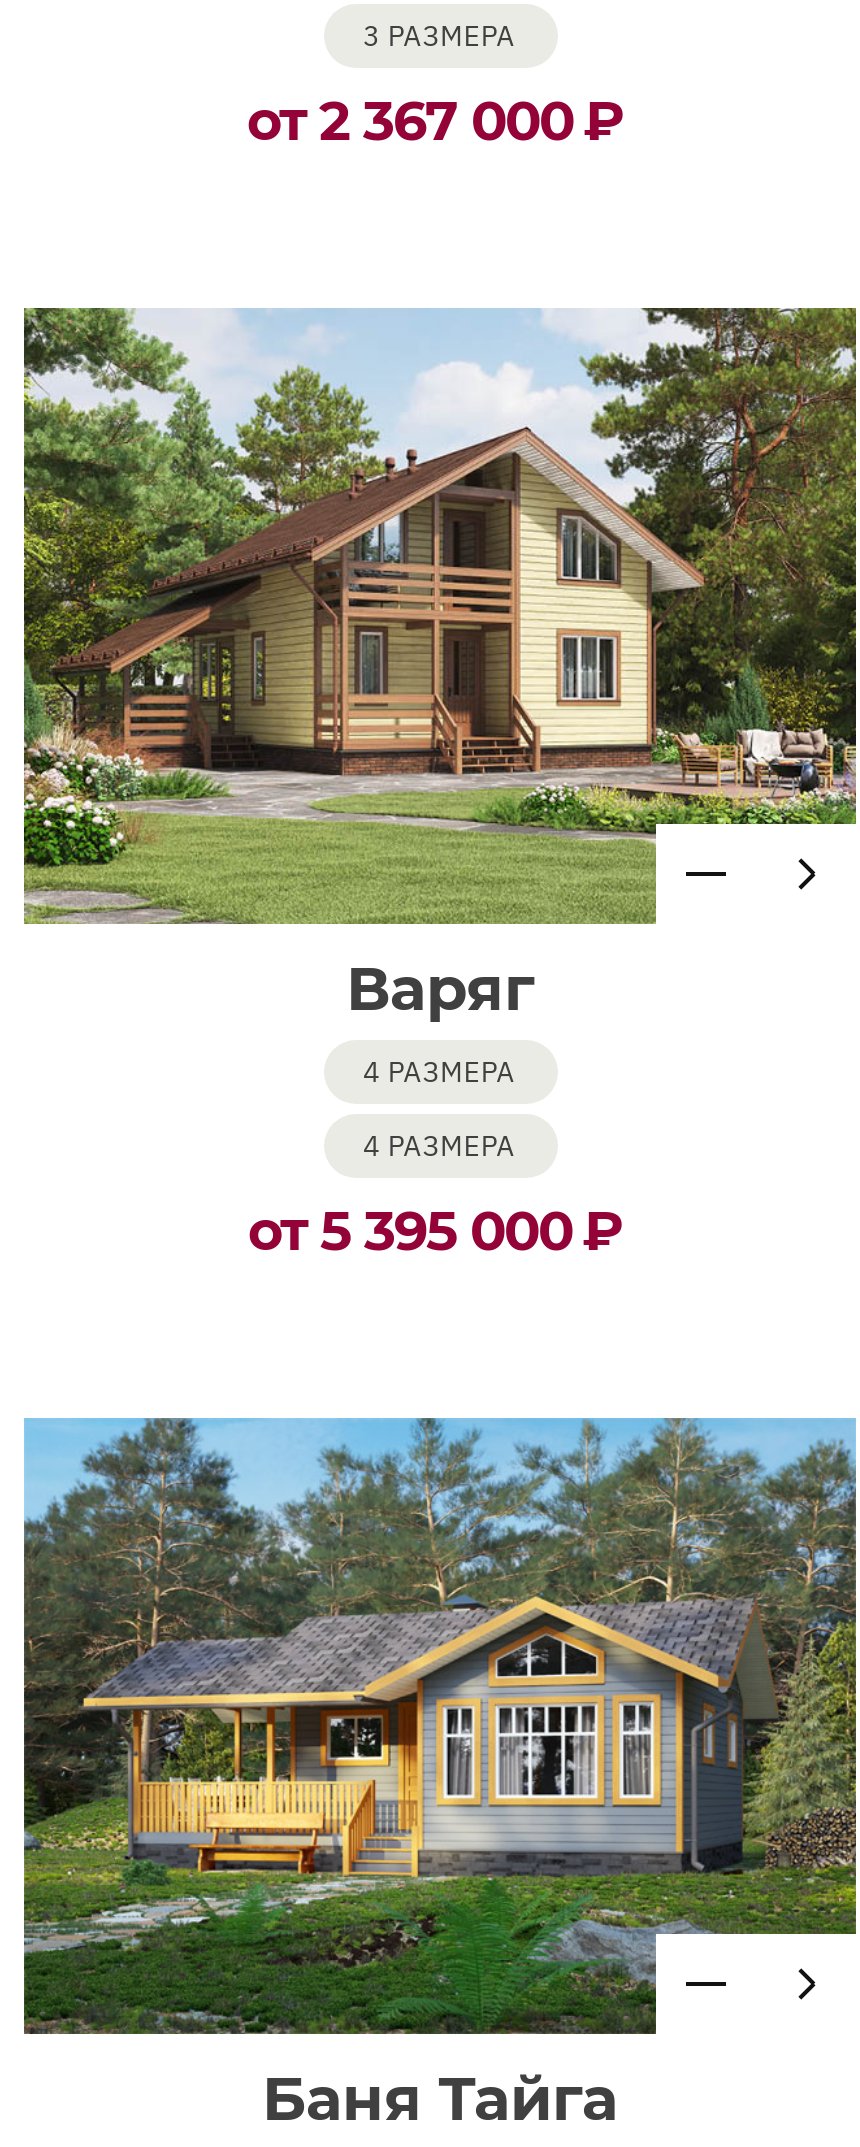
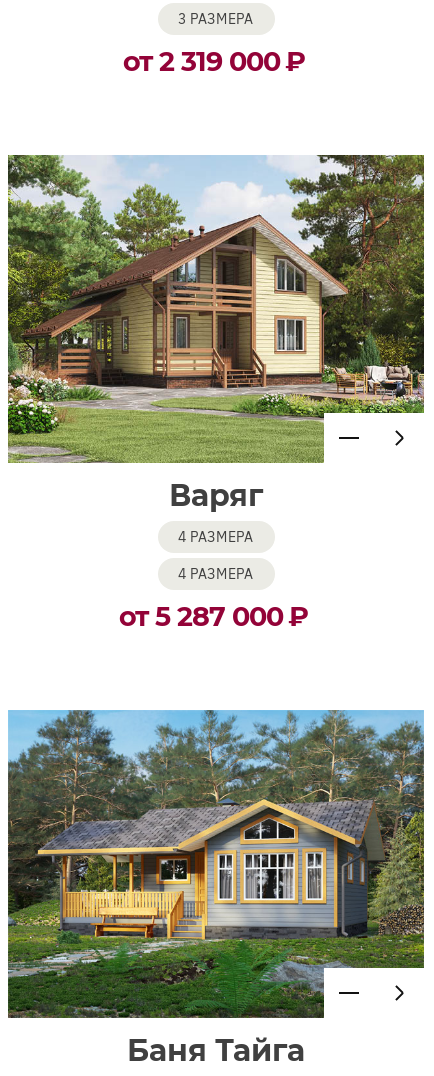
- от 2 367 000 ₽
+ от 2 319 000 ₽

- от 5 395 000 ₽
+ от 5 287 000 ₽
